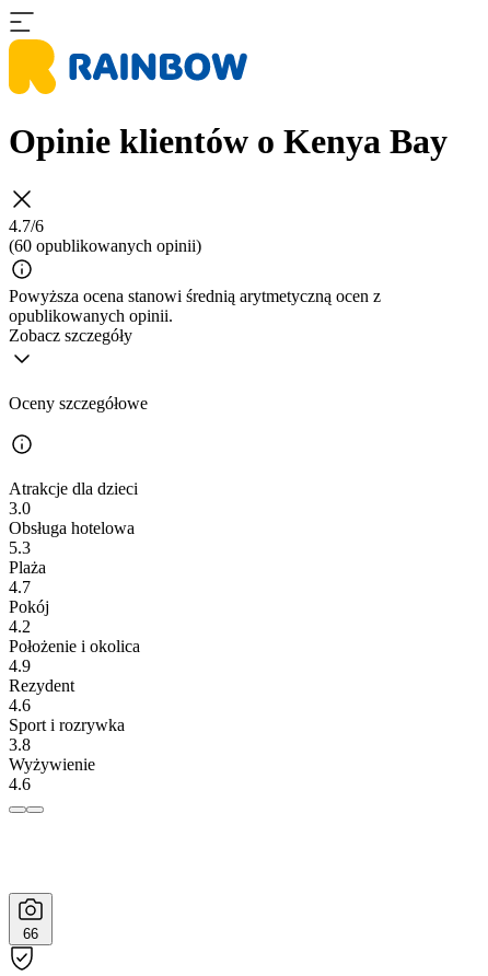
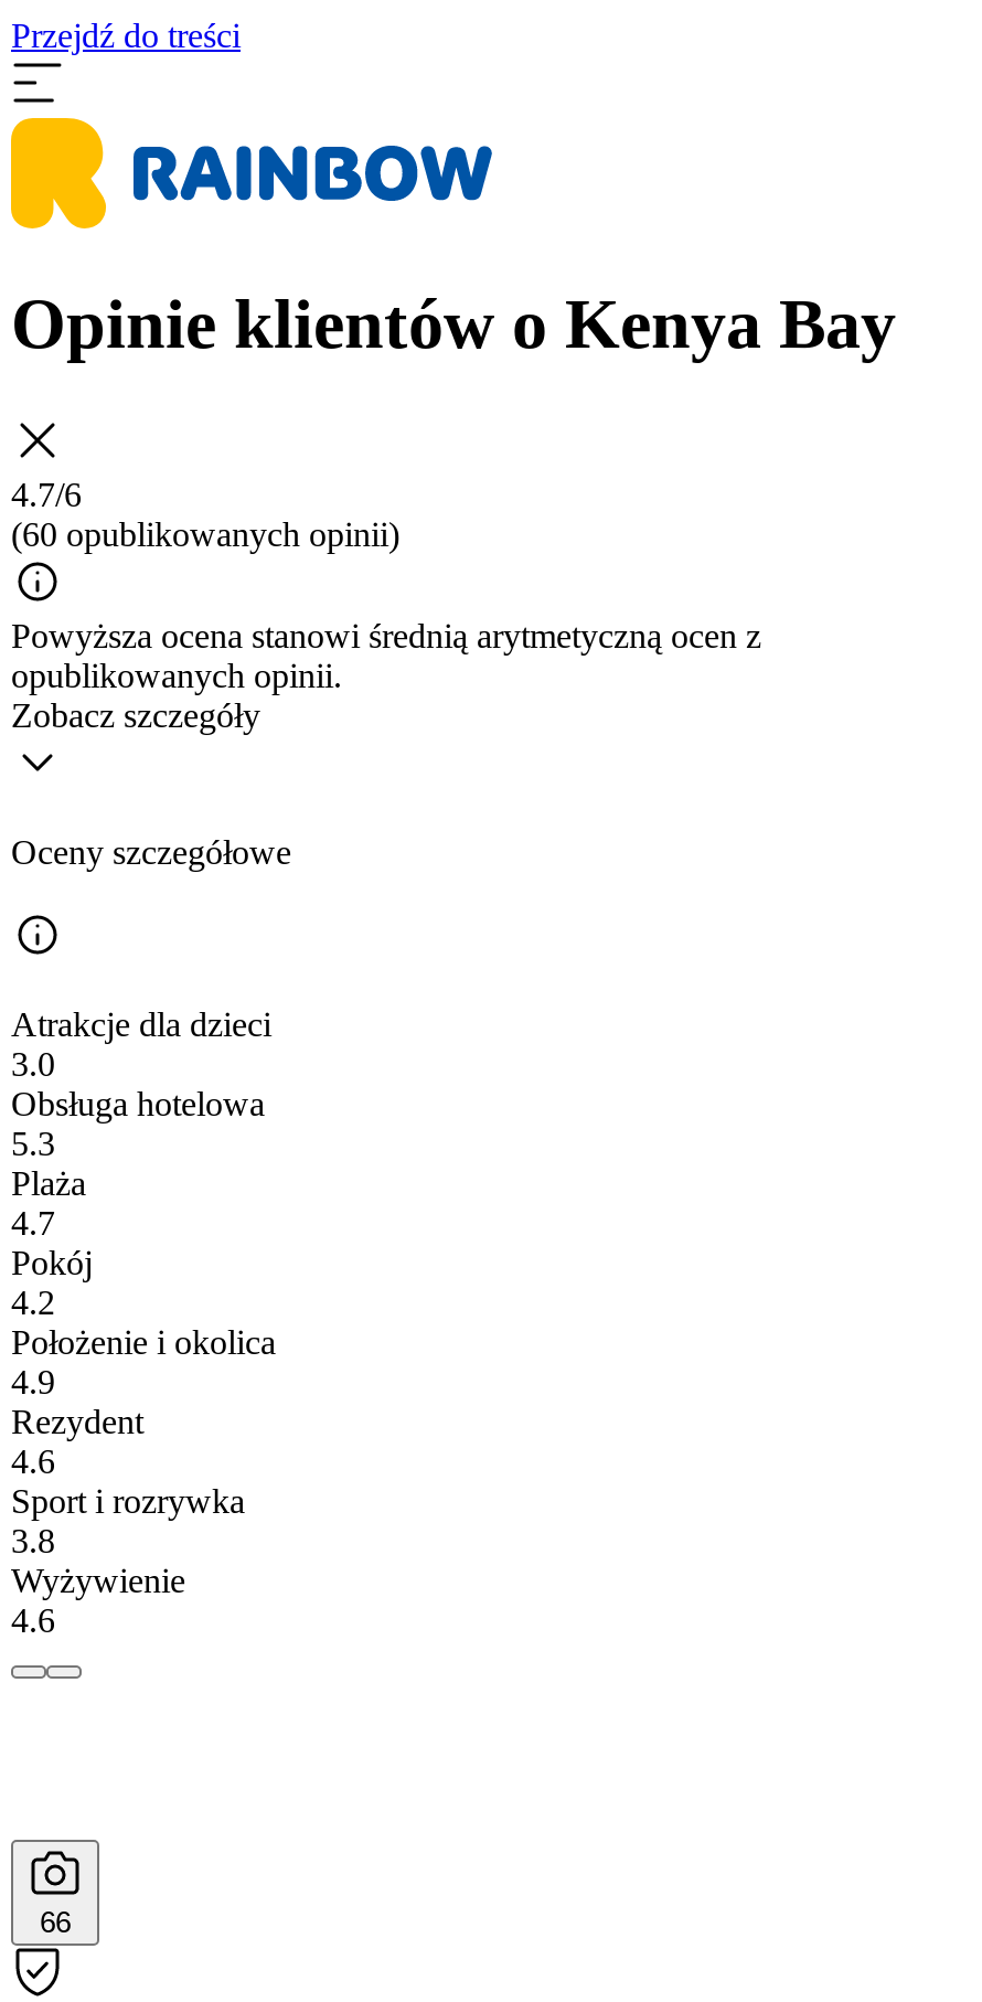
+ Przejdź do treści
